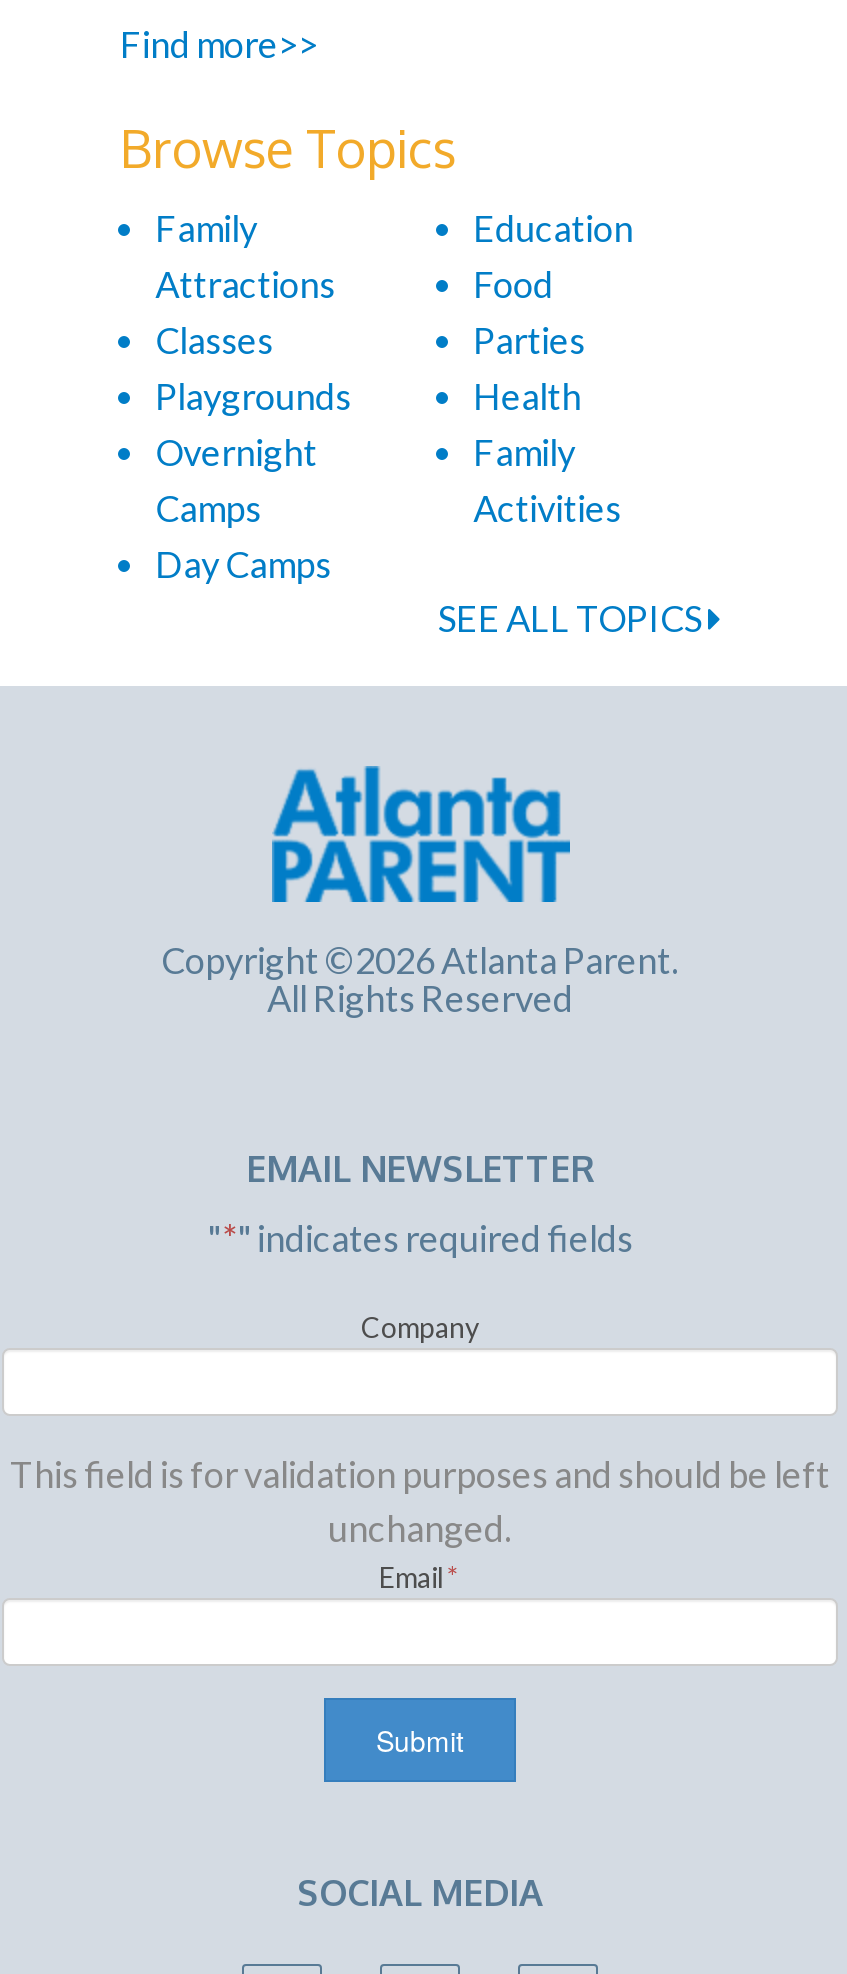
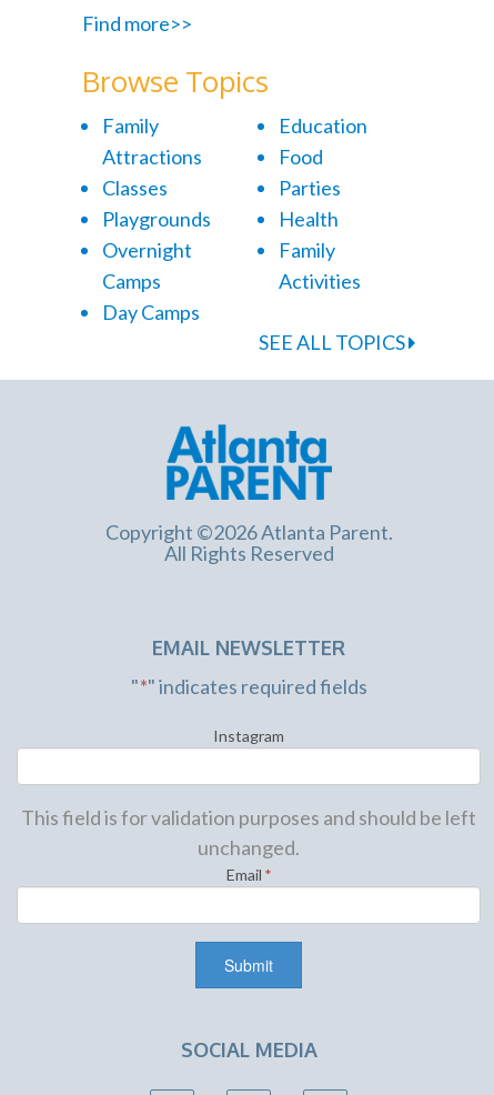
- Company
+ Instagram
